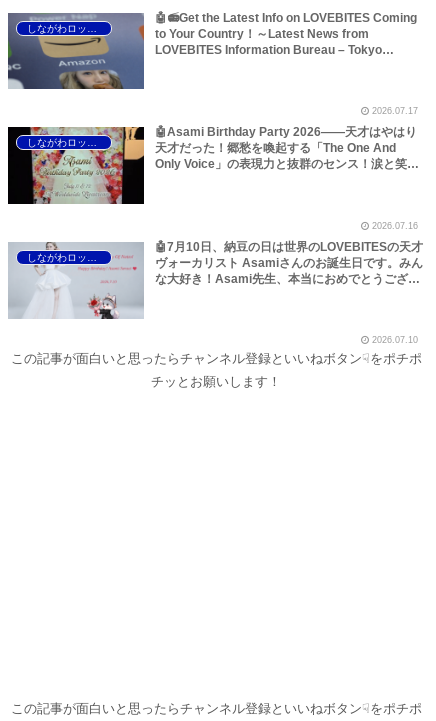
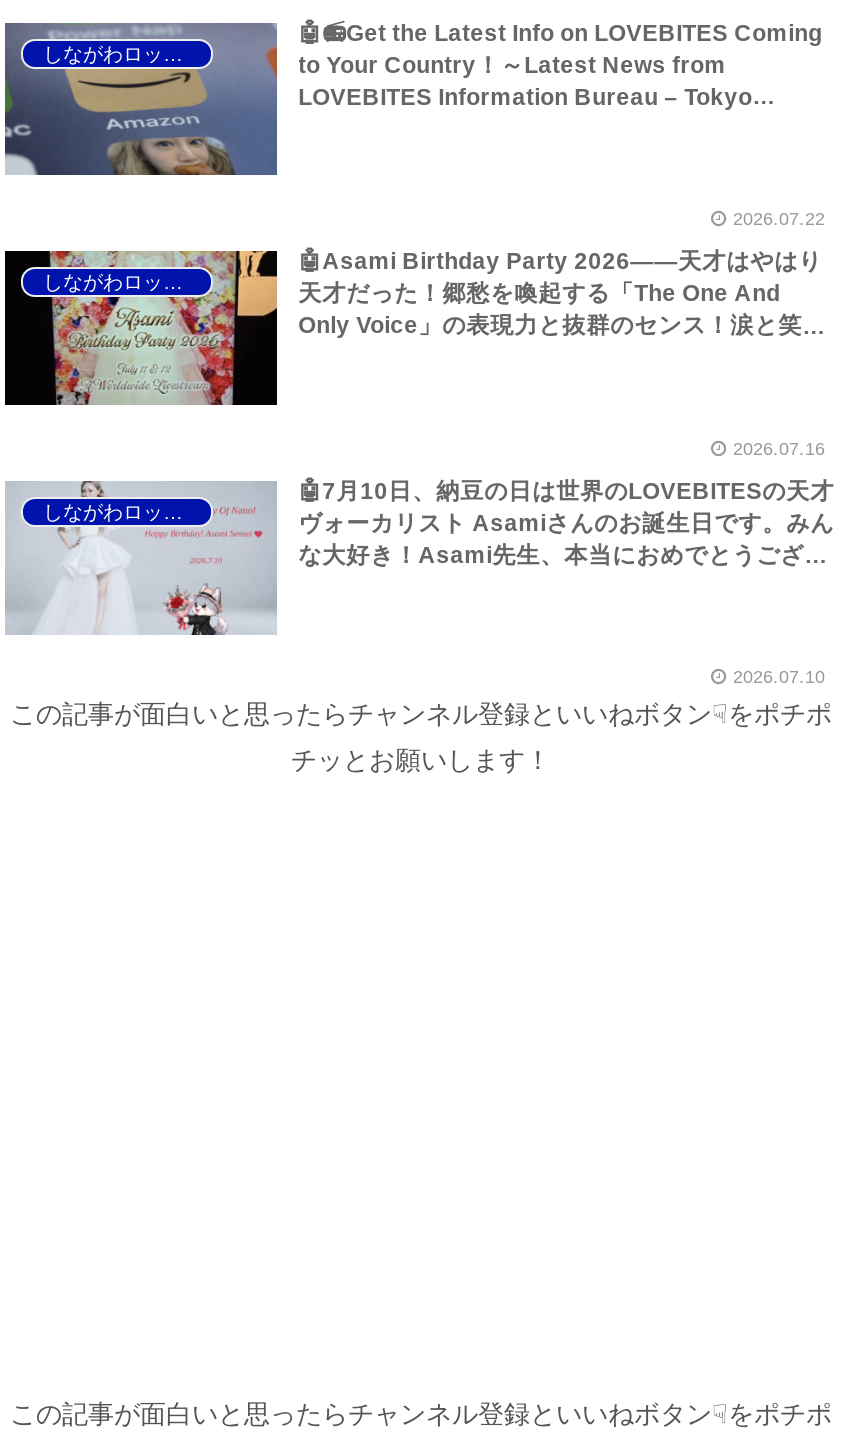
- 2026.07.17
+ 2026.07.22
